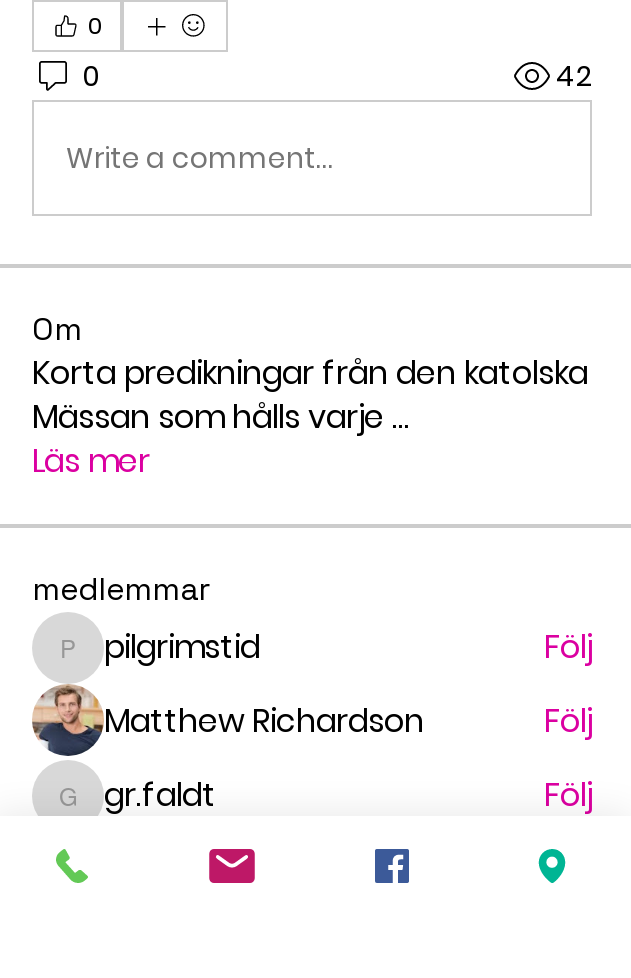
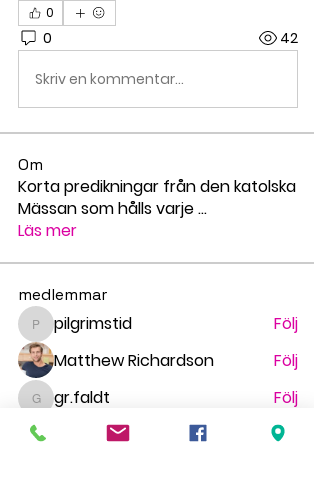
- Write a comment...
+ Skriv en kommentar...
